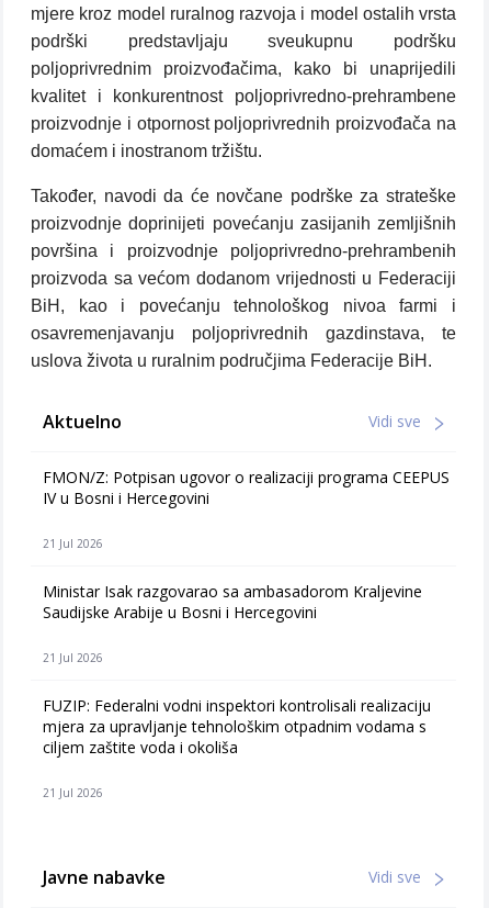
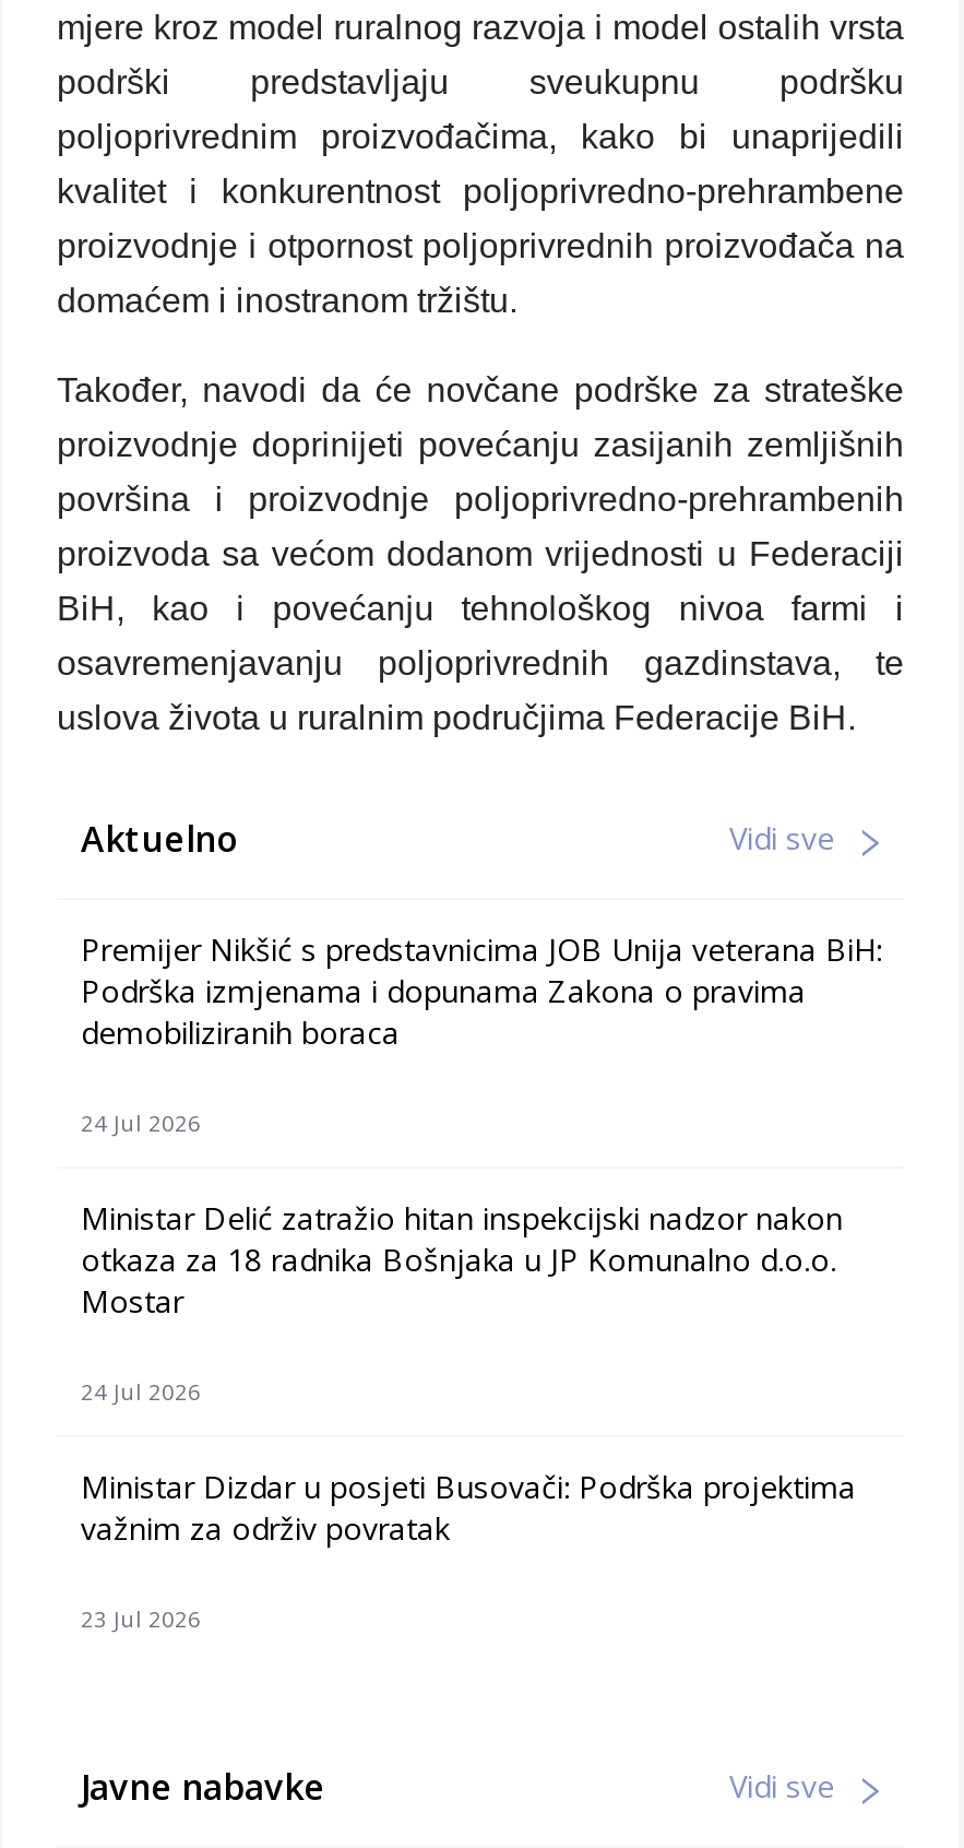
- FMON/Z: Potpisan ugovor o realizaciji programa CEEPUS
- IV u Bosni i Hercegovini
+ Premijer Nikšić s predstavnicima JOB Unija veterana BiH:
+ Podrška izmjenama i dopunama Zakona o pravima
+ demobiliziranih boraca

- 21 Jul 2026
+ 24 Jul 2026

- Ministar Isak razgovarao sa ambasadorom Kraljevine
- Saudijske Arabije u Bosni i Hercegovini
+ Ministar Delić zatražio hitan inspekcijski nadzor nakon
+ otkaza za 18 radnika Bošnjaka u JP Komunalno d.o.o.
+ Mostar

- 21 Jul 2026
+ 24 Jul 2026

- FUZIP: Federalni vodni inspektori kontrolisali realizaciju
- mjera za upravljanje tehnološkim otpadnim vodama s
- ciljem zaštite voda i okoliša
+ Ministar Dizdar u posjeti Busovači: Podrška projektima
+ važnim za održiv povratak

- 21 Jul 2026
+ 23 Jul 2026
